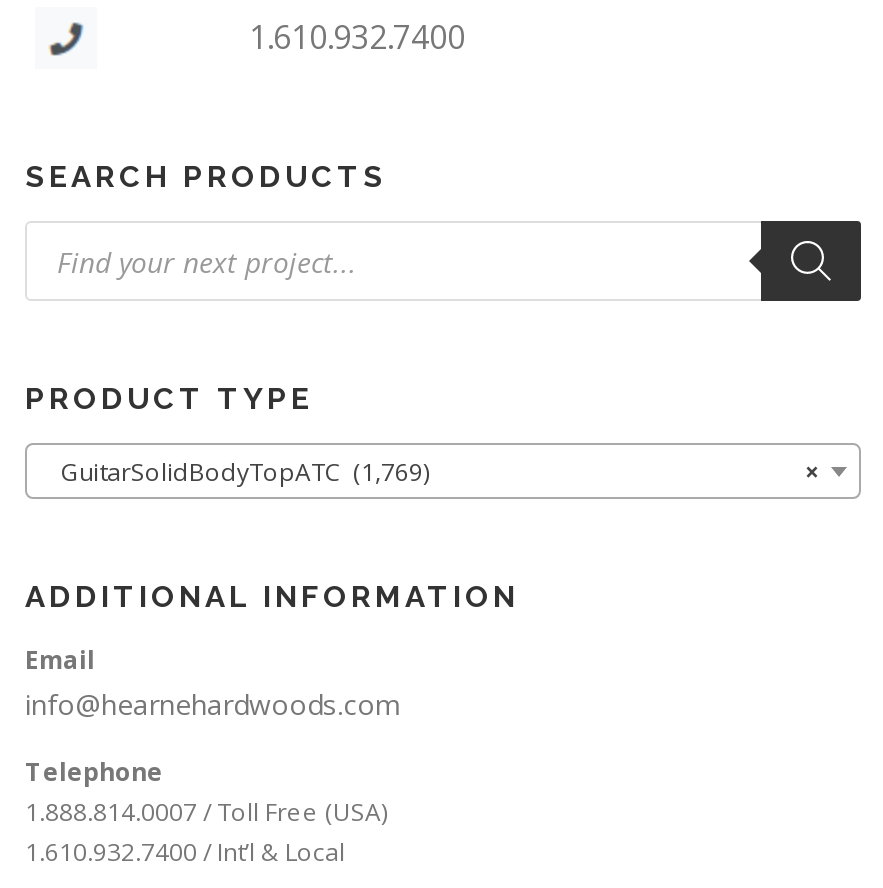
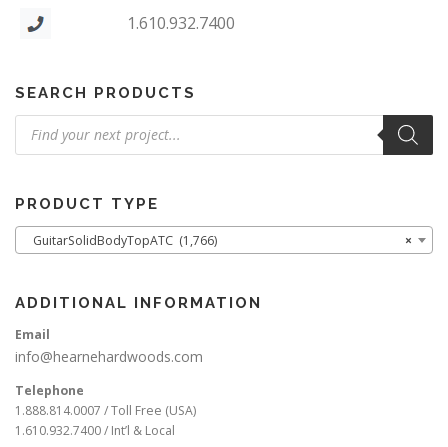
- GuitarSolidBodyTopATC (1,769)
+ GuitarSolidBodyTopATC (1,766)
